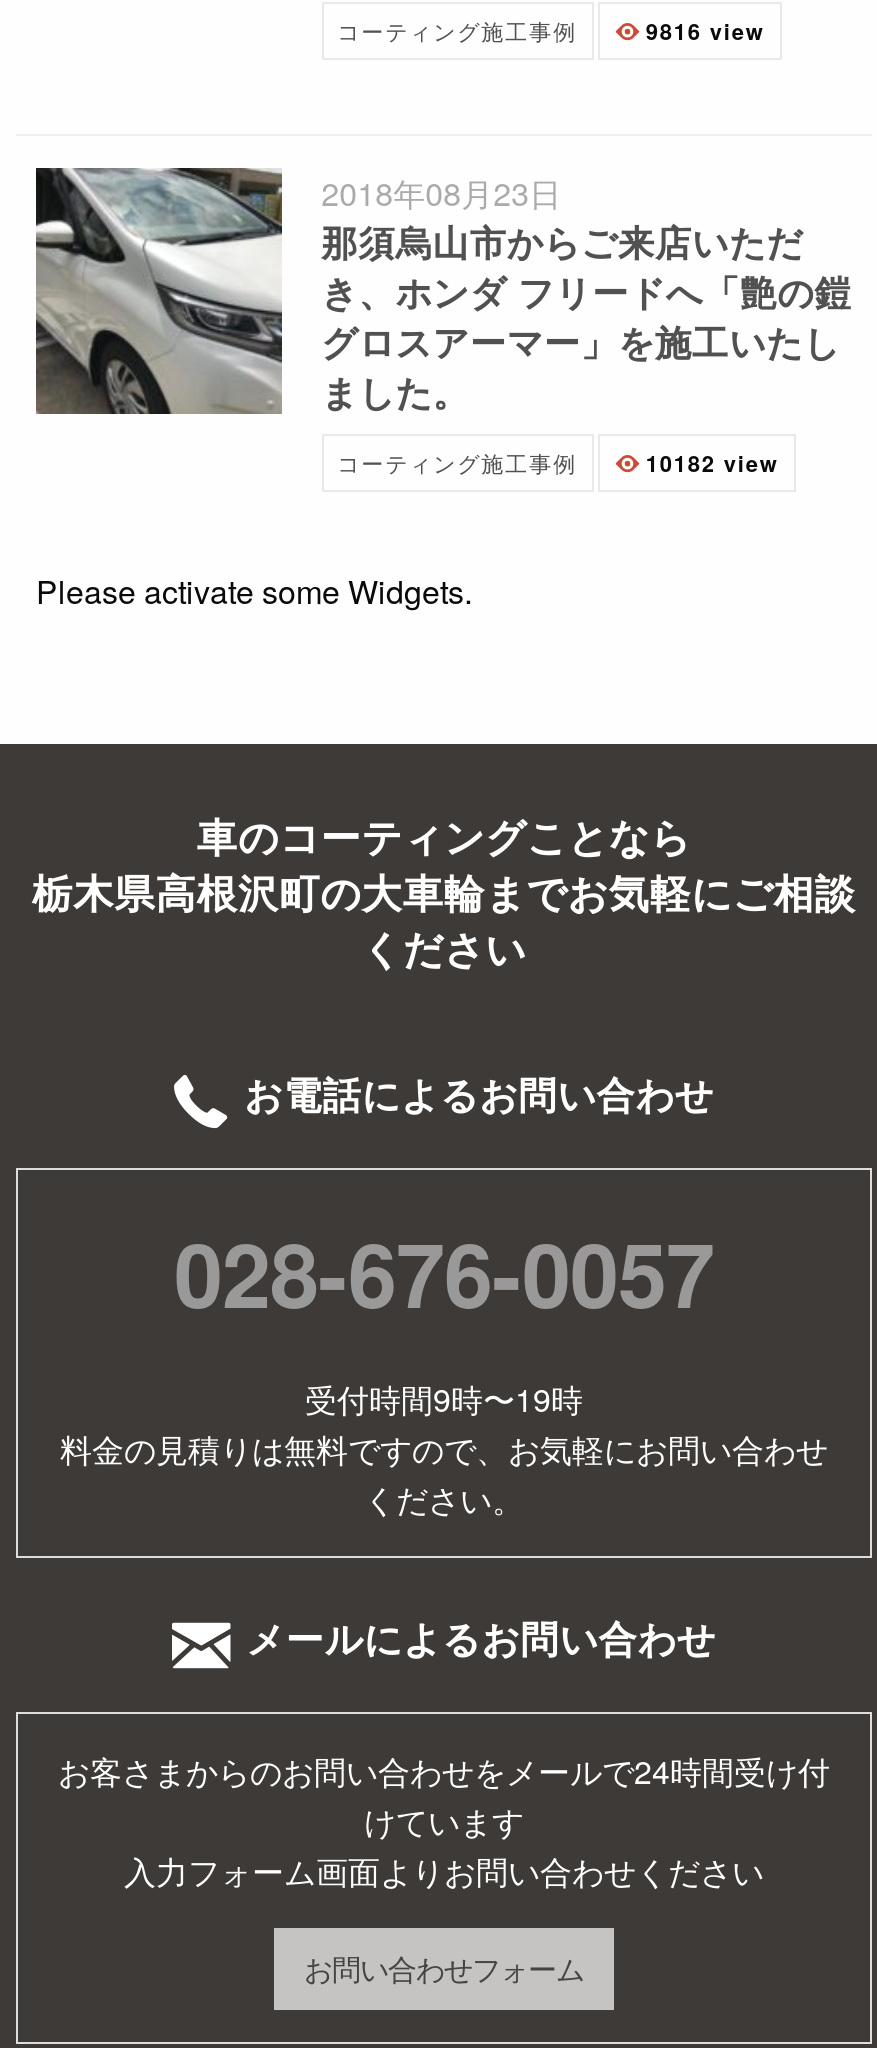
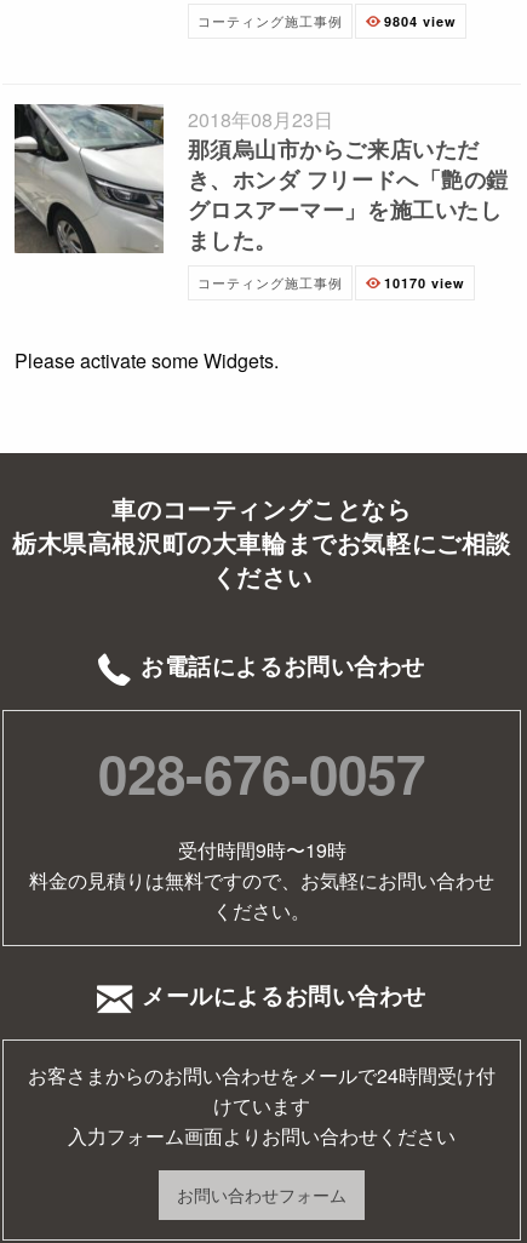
- 9816 view
+ 9804 view

- 10182 view
+ 10170 view
